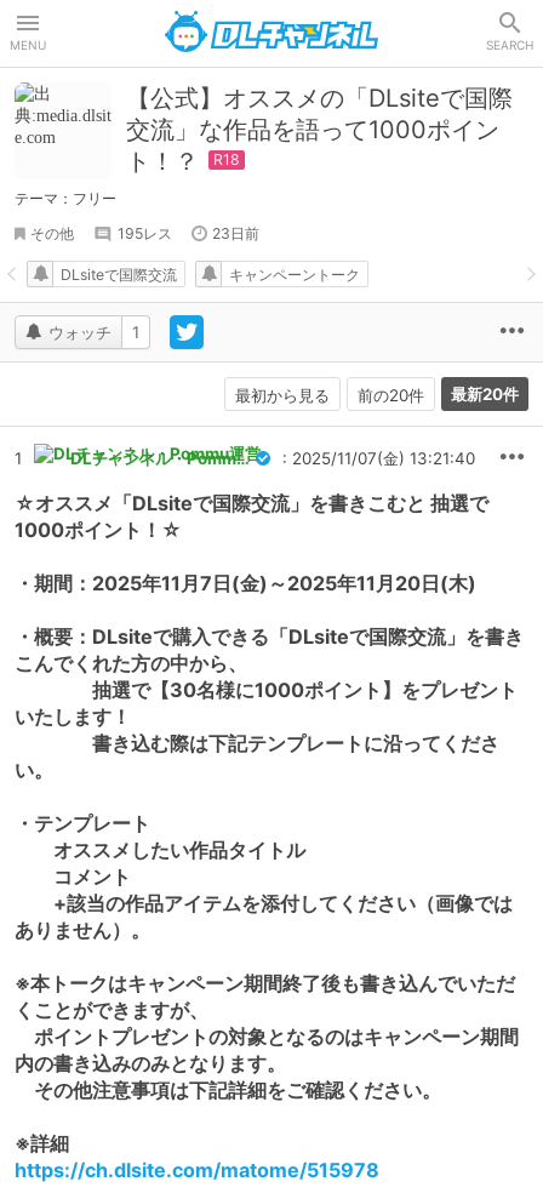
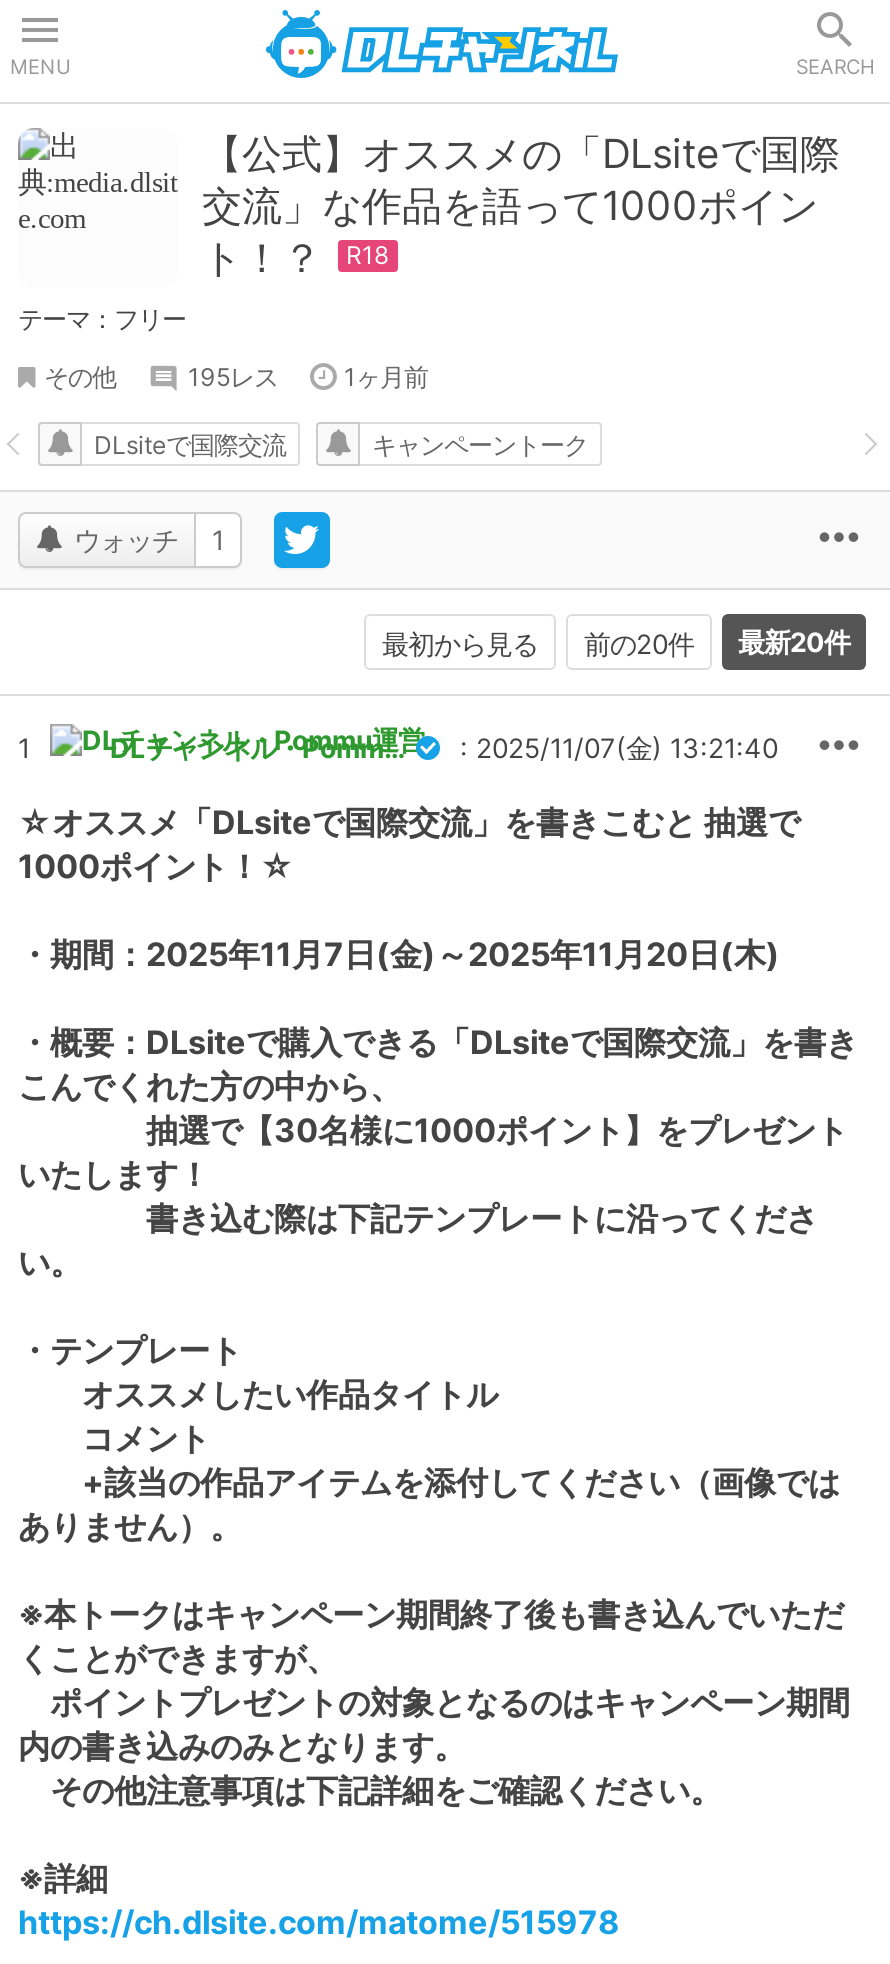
- 23日前
+ 1ヶ月前
